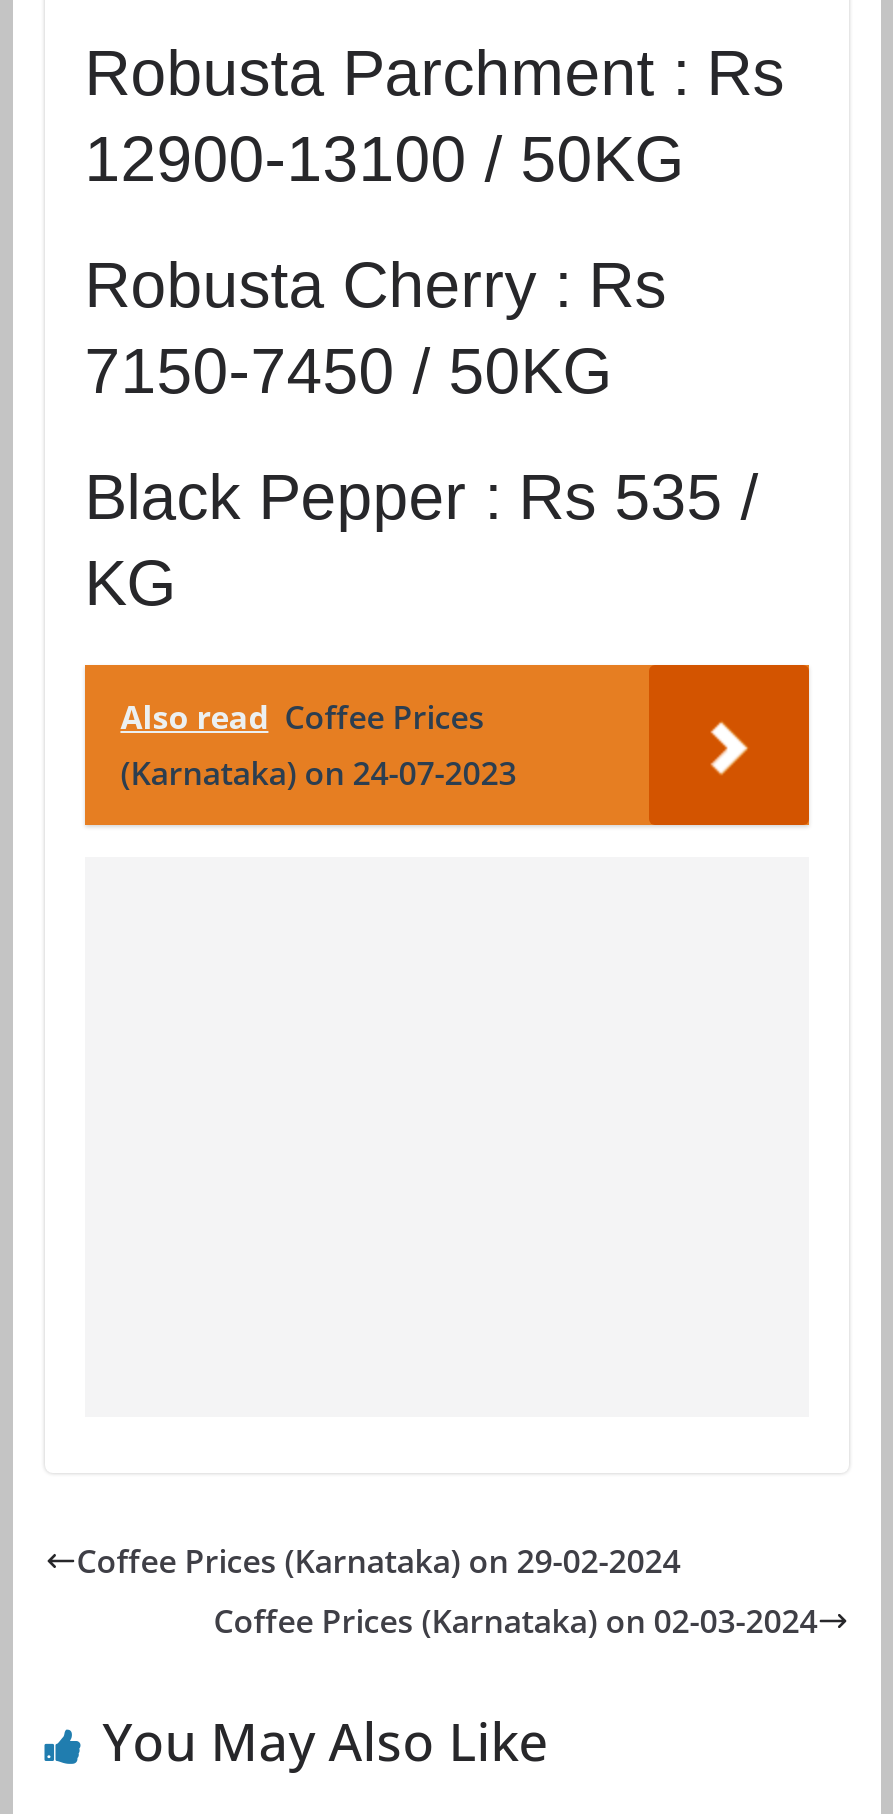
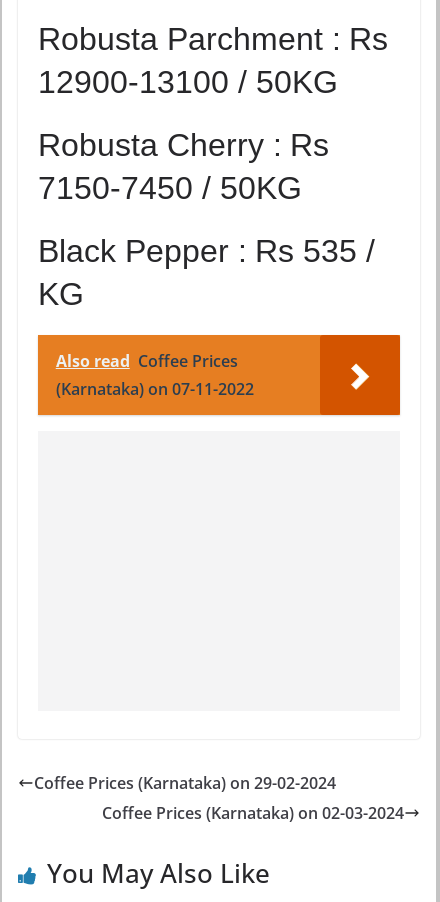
- (Karnataka) on 24-07-2023
+ (Karnataka) on 07-11-2022
